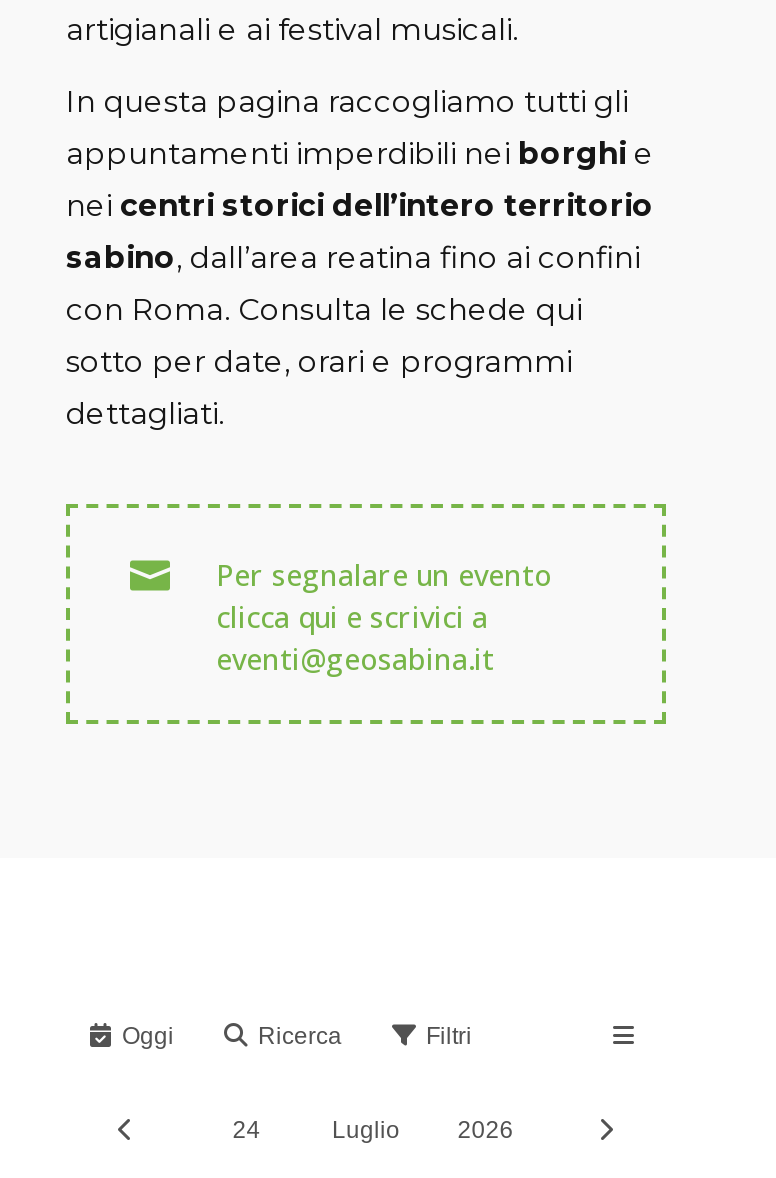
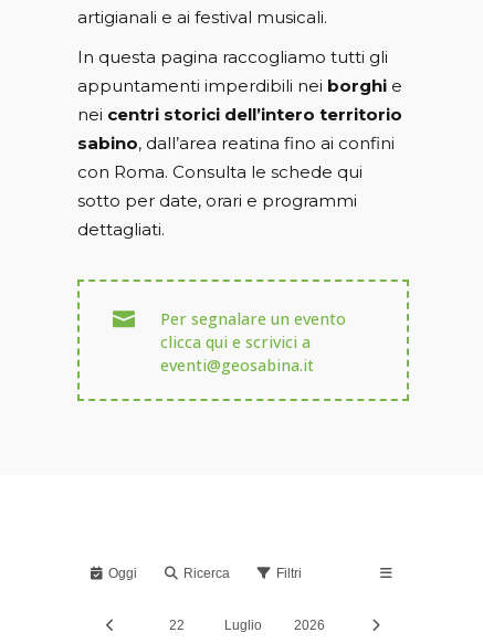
- 24
+ 22
